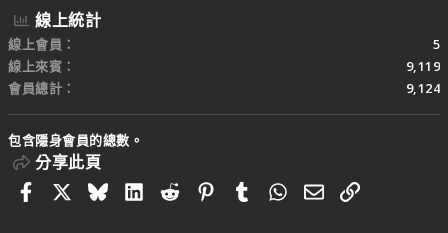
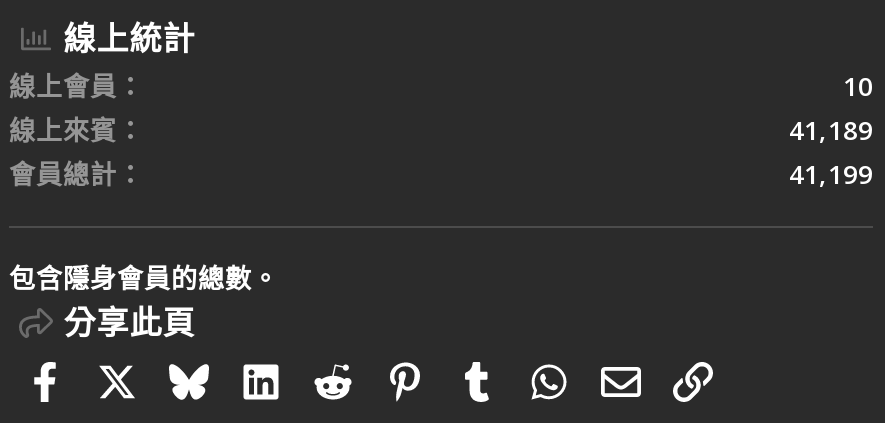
- 5
+ 10

- 9,119
+ 41,189

- 9,124
+ 41,199
